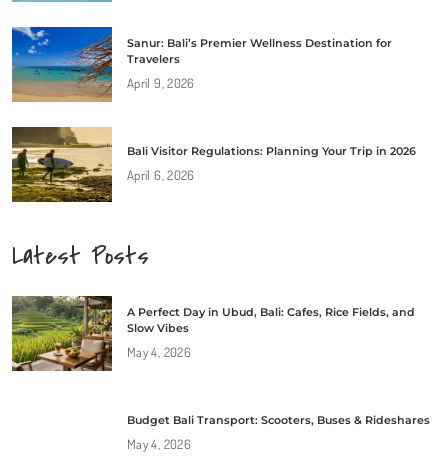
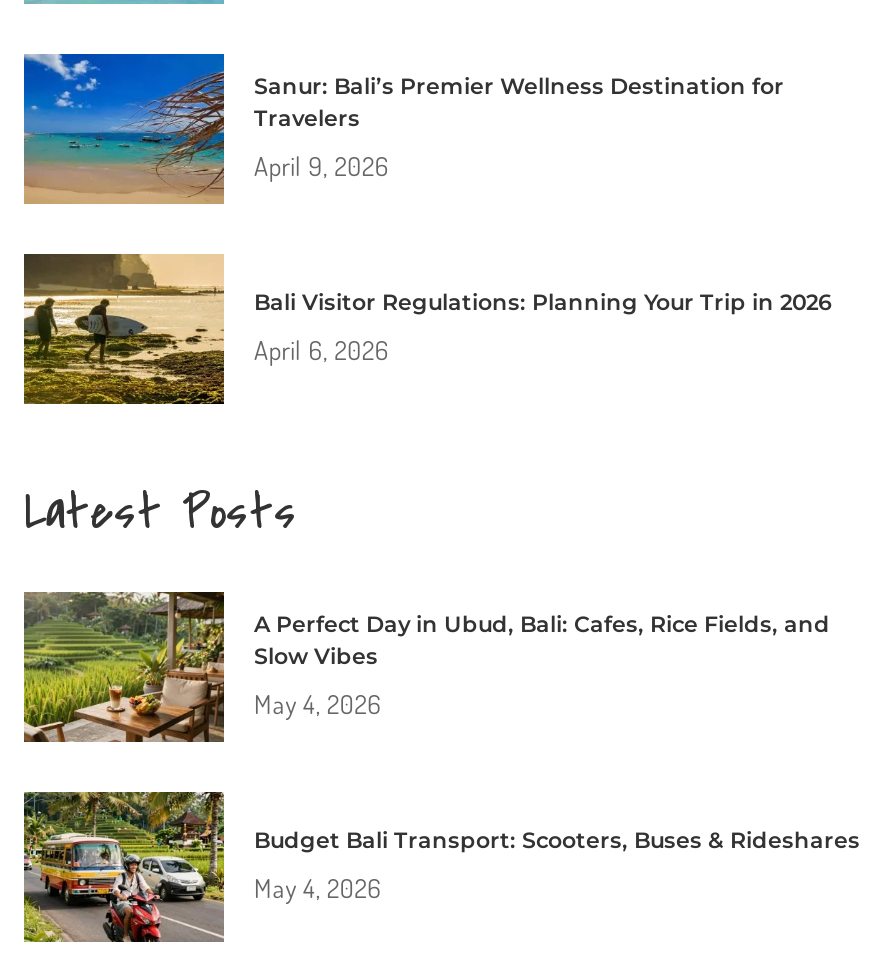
+ [image]
